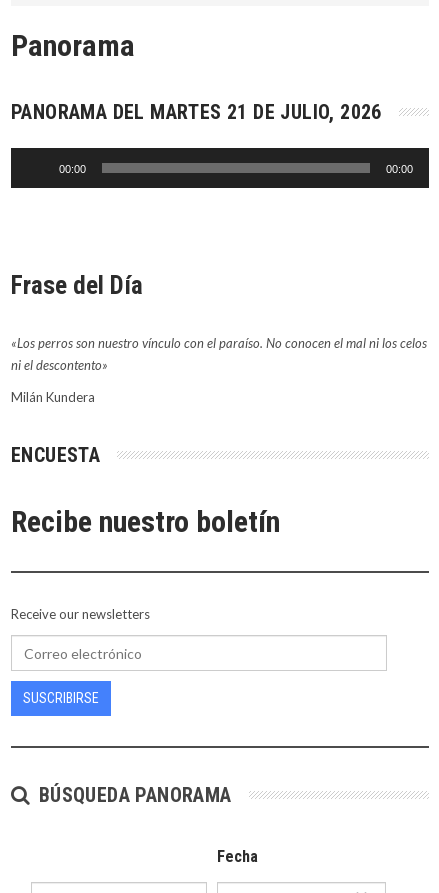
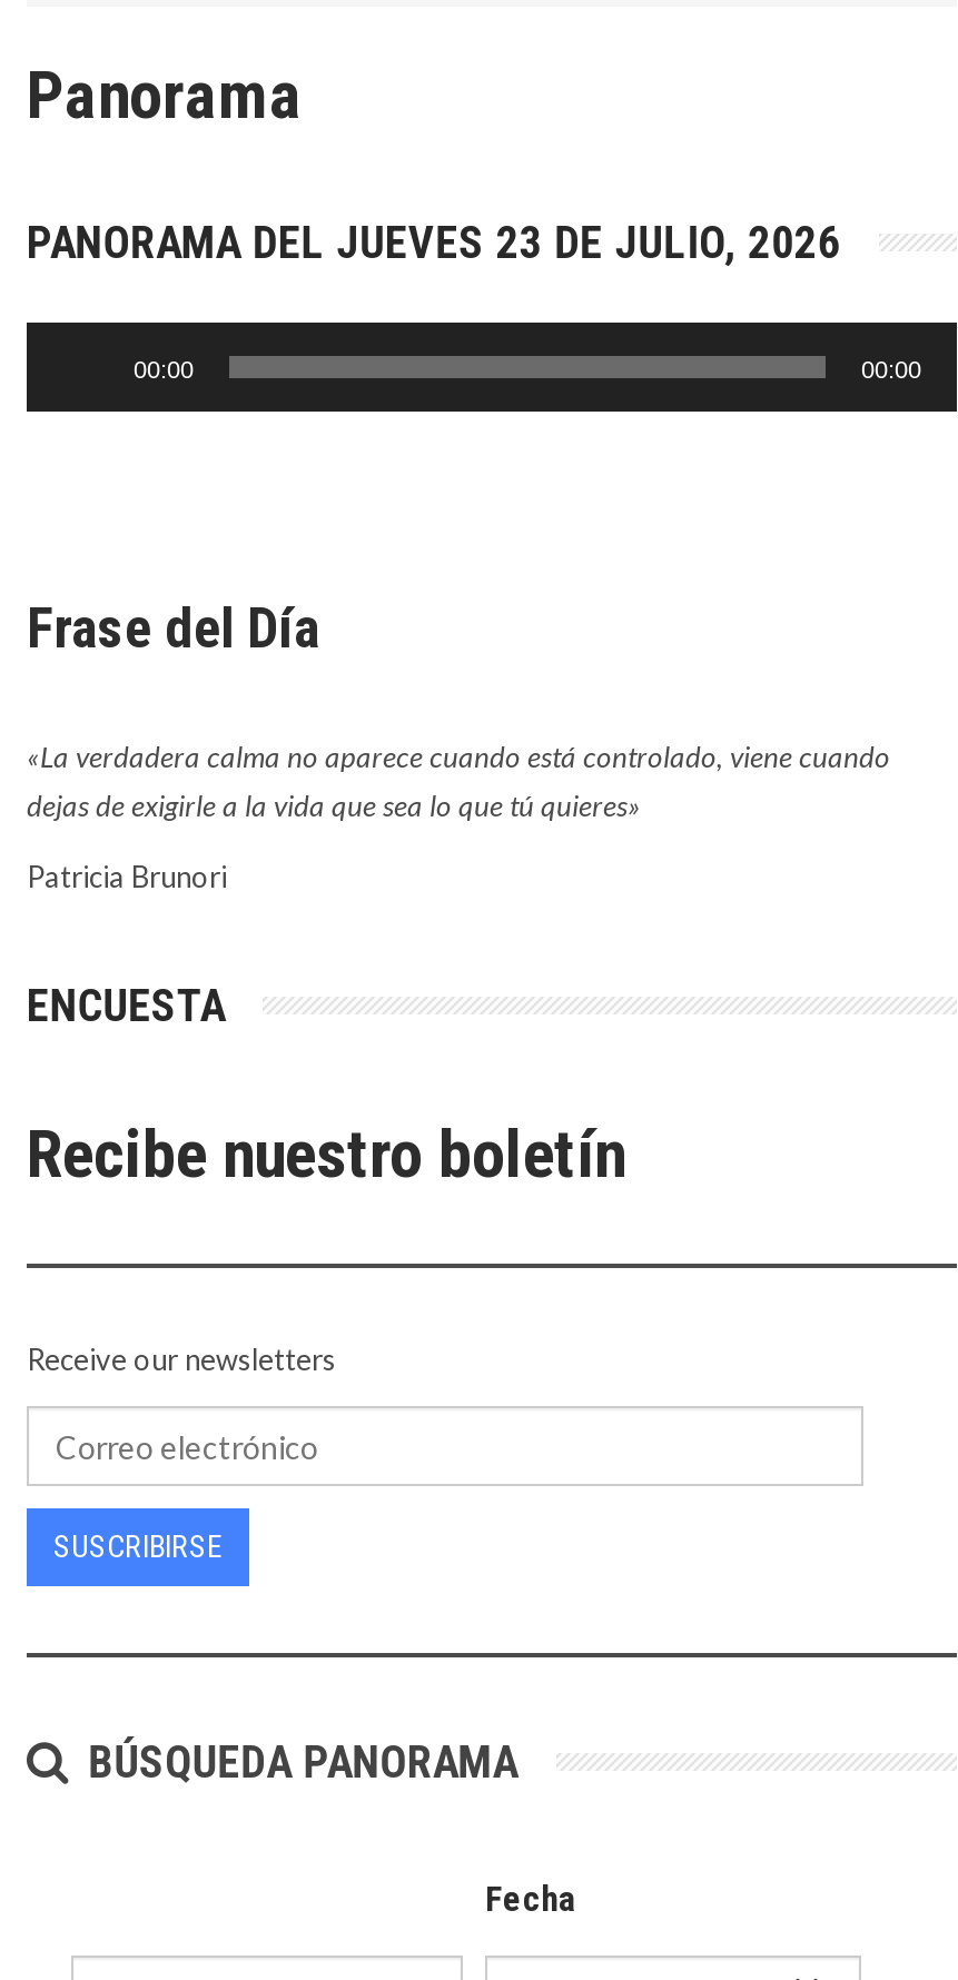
- PANORAMA DEL MARTES 21 DE JULIO, 2026
+ PANORAMA DEL JUEVES 23 DE JULIO, 2026

- «Los perros son nuestro vínculo con el paraíso. No conocen el mal ni los celos
- ni el descontento»
+ «La verdadera calma no aparece cuando está controlado, viene cuando
+ dejas de exigirle a la vida que sea lo que tú quieres»

- Milán Kundera
+ Patricia Brunori
